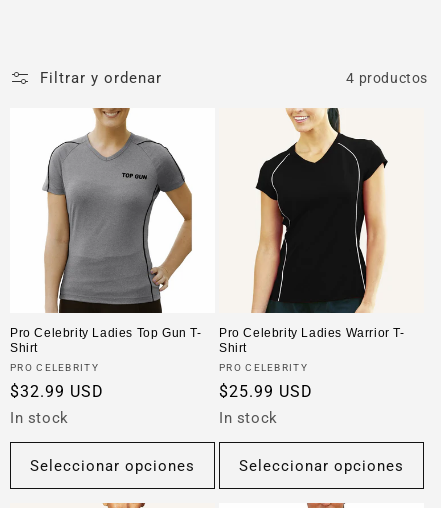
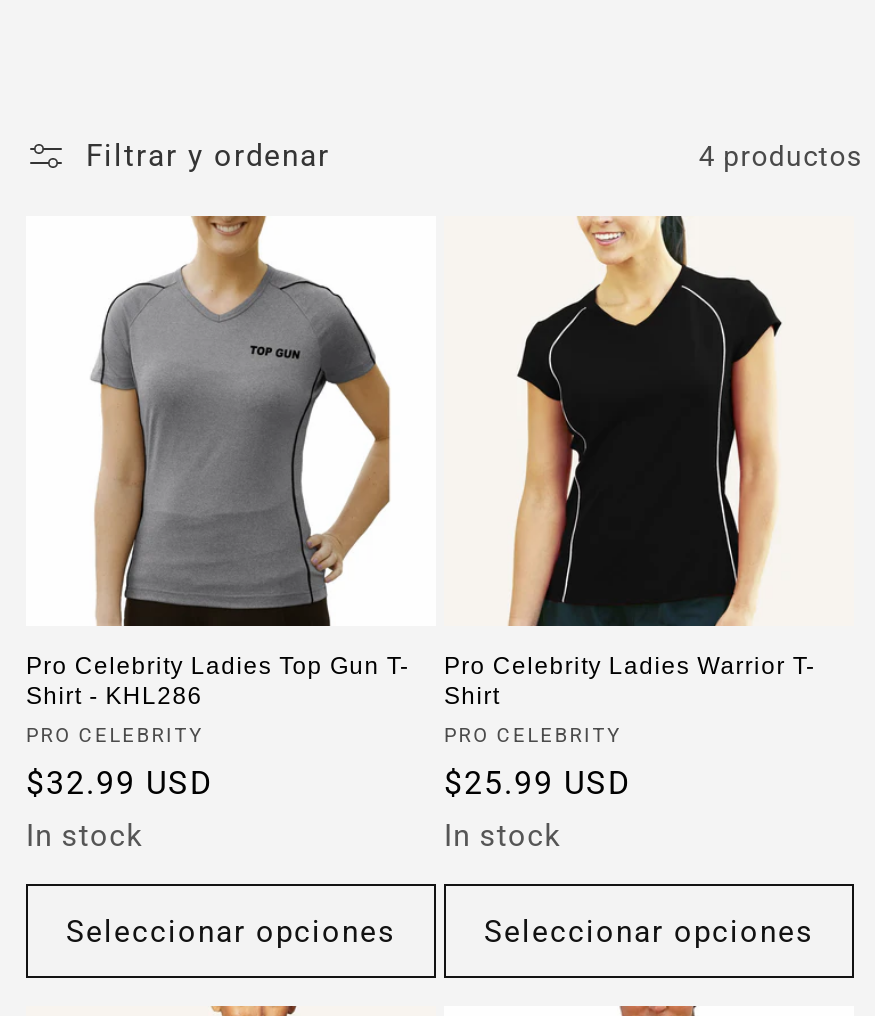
- Shirt
+ Shirt - KHL286
